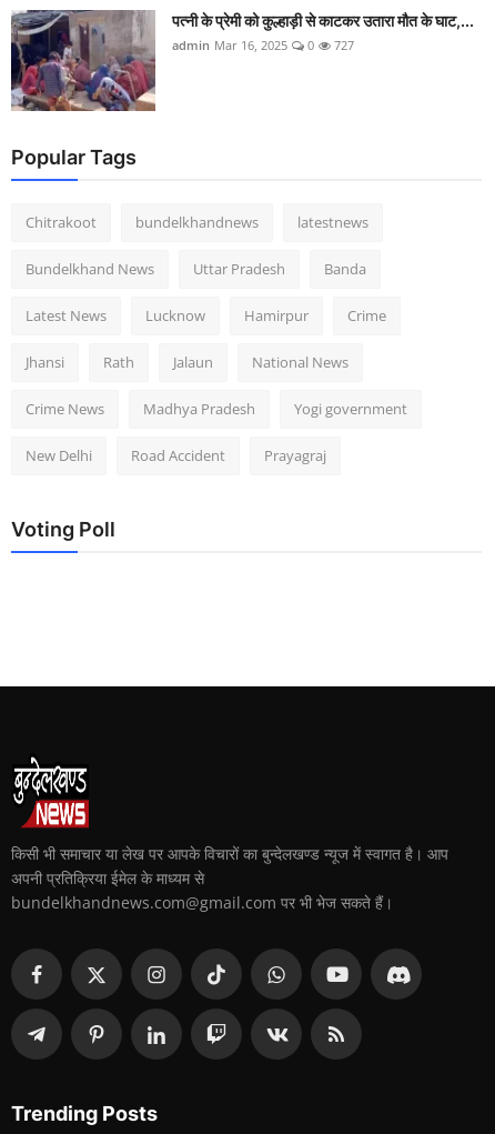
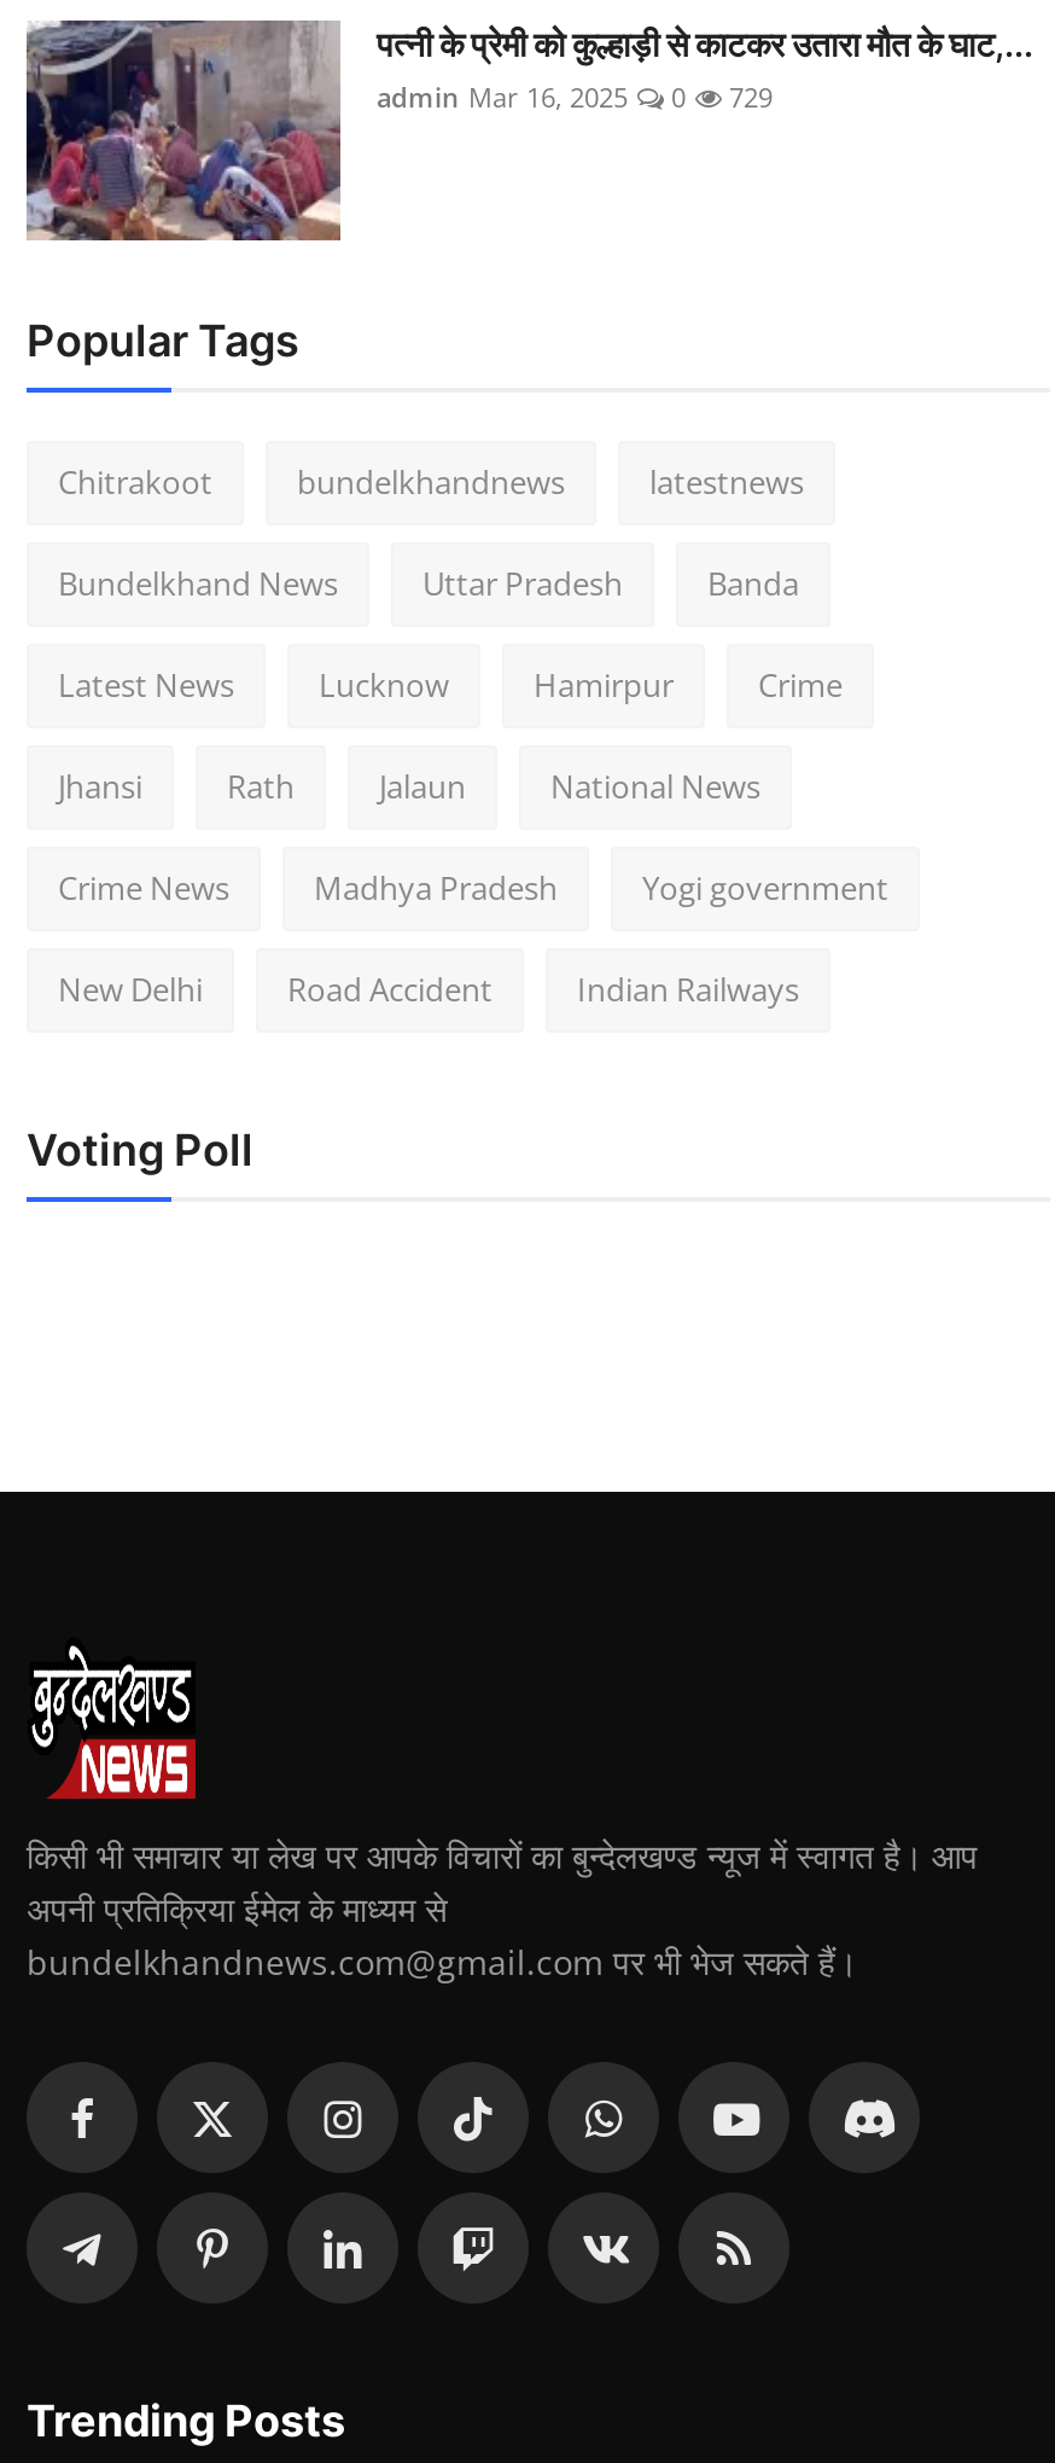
- admin Mar 16, 2025 0 727
+ admin Mar 16, 2025 0 729

- Prayagraj
+ Indian Railways
